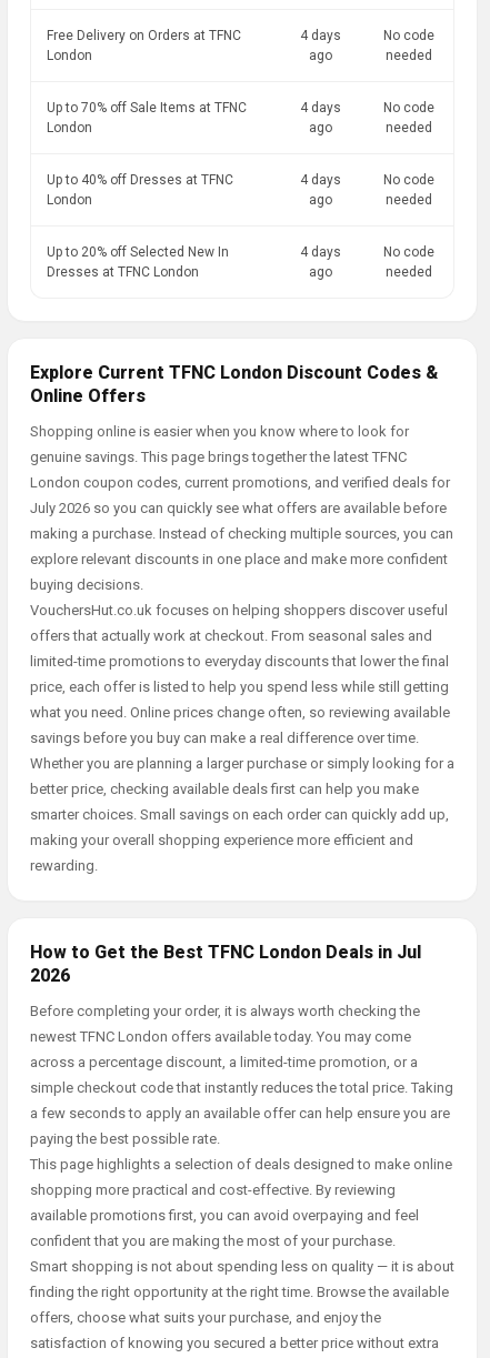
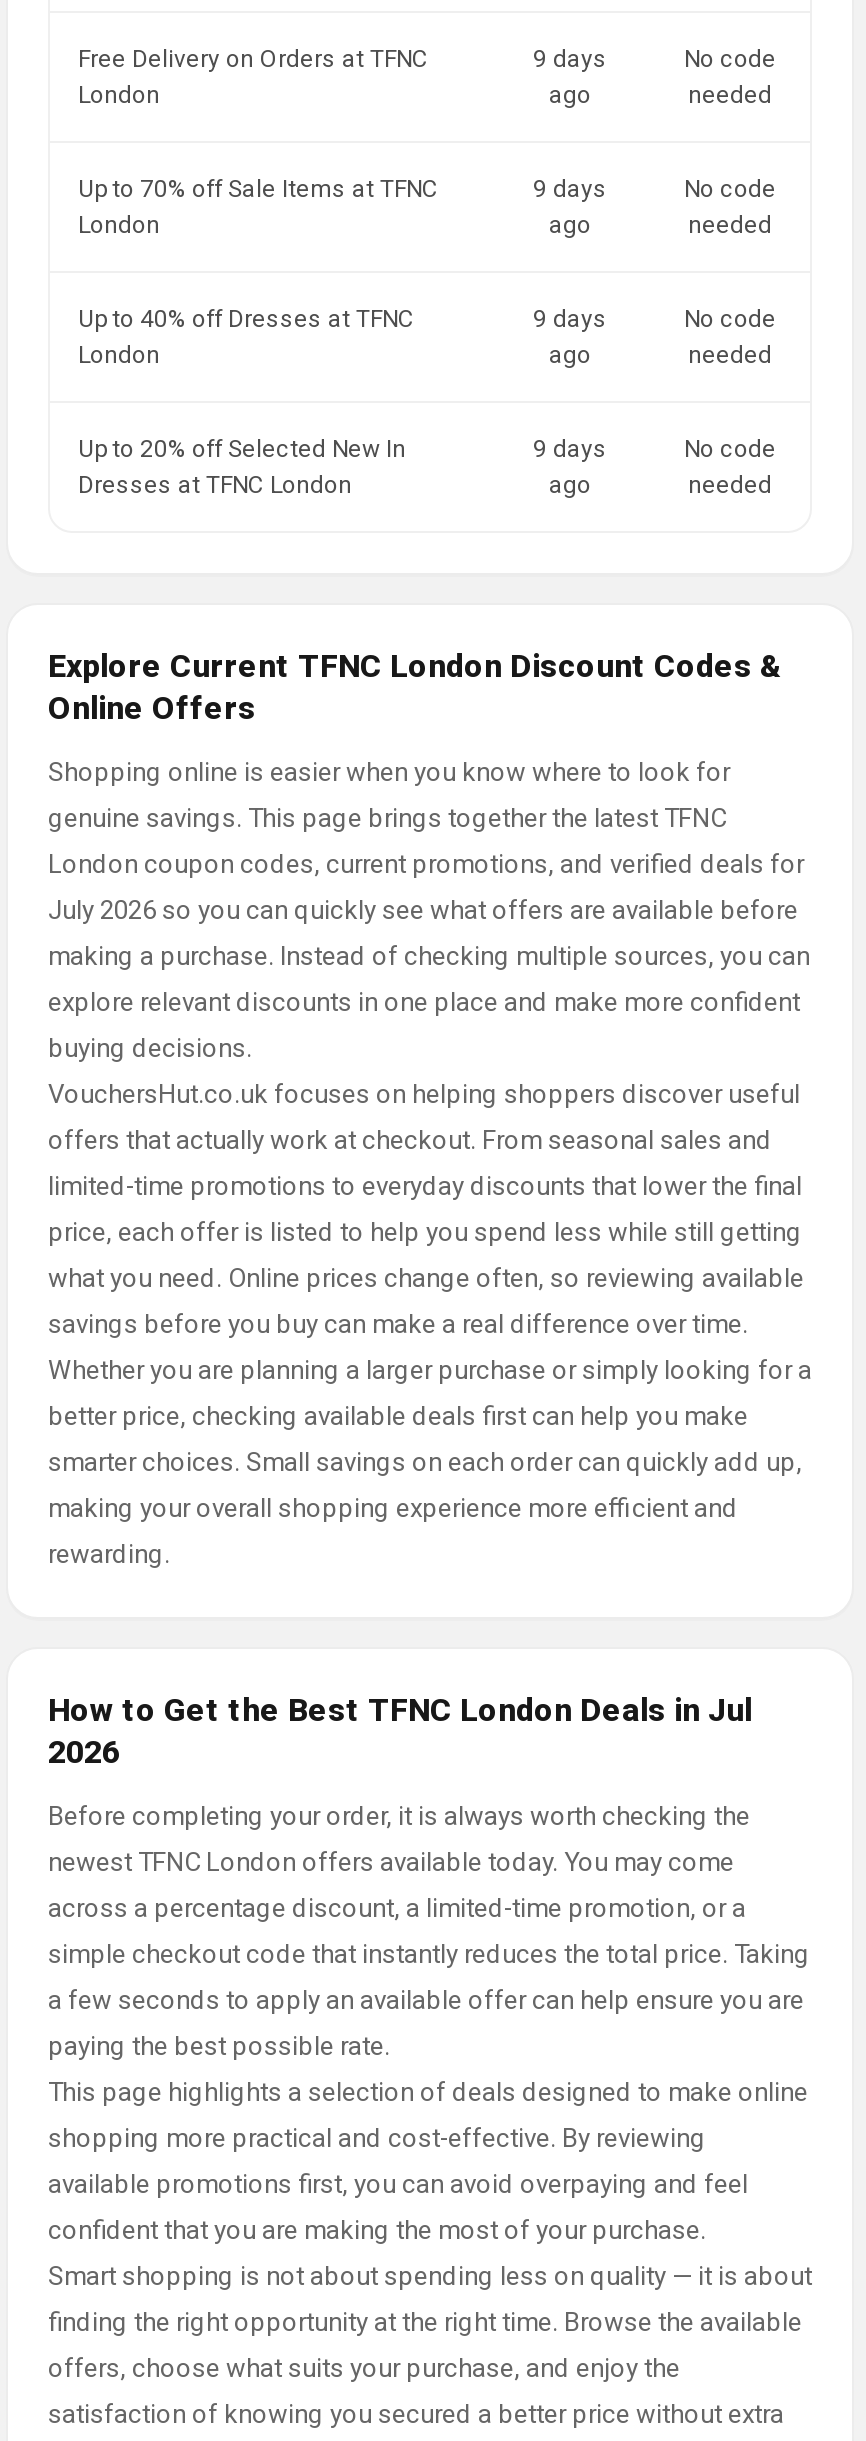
- 4 days
+ 9 days

- 4 days
+ 9 days

- 4 days
+ 9 days

- 4 days
+ 9 days
